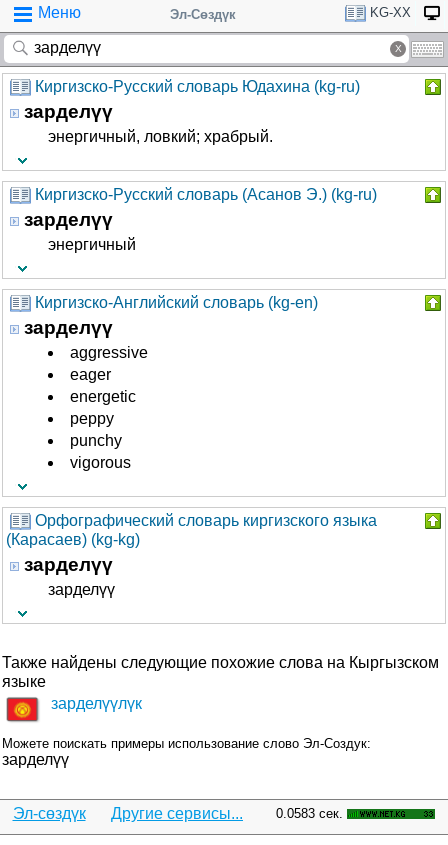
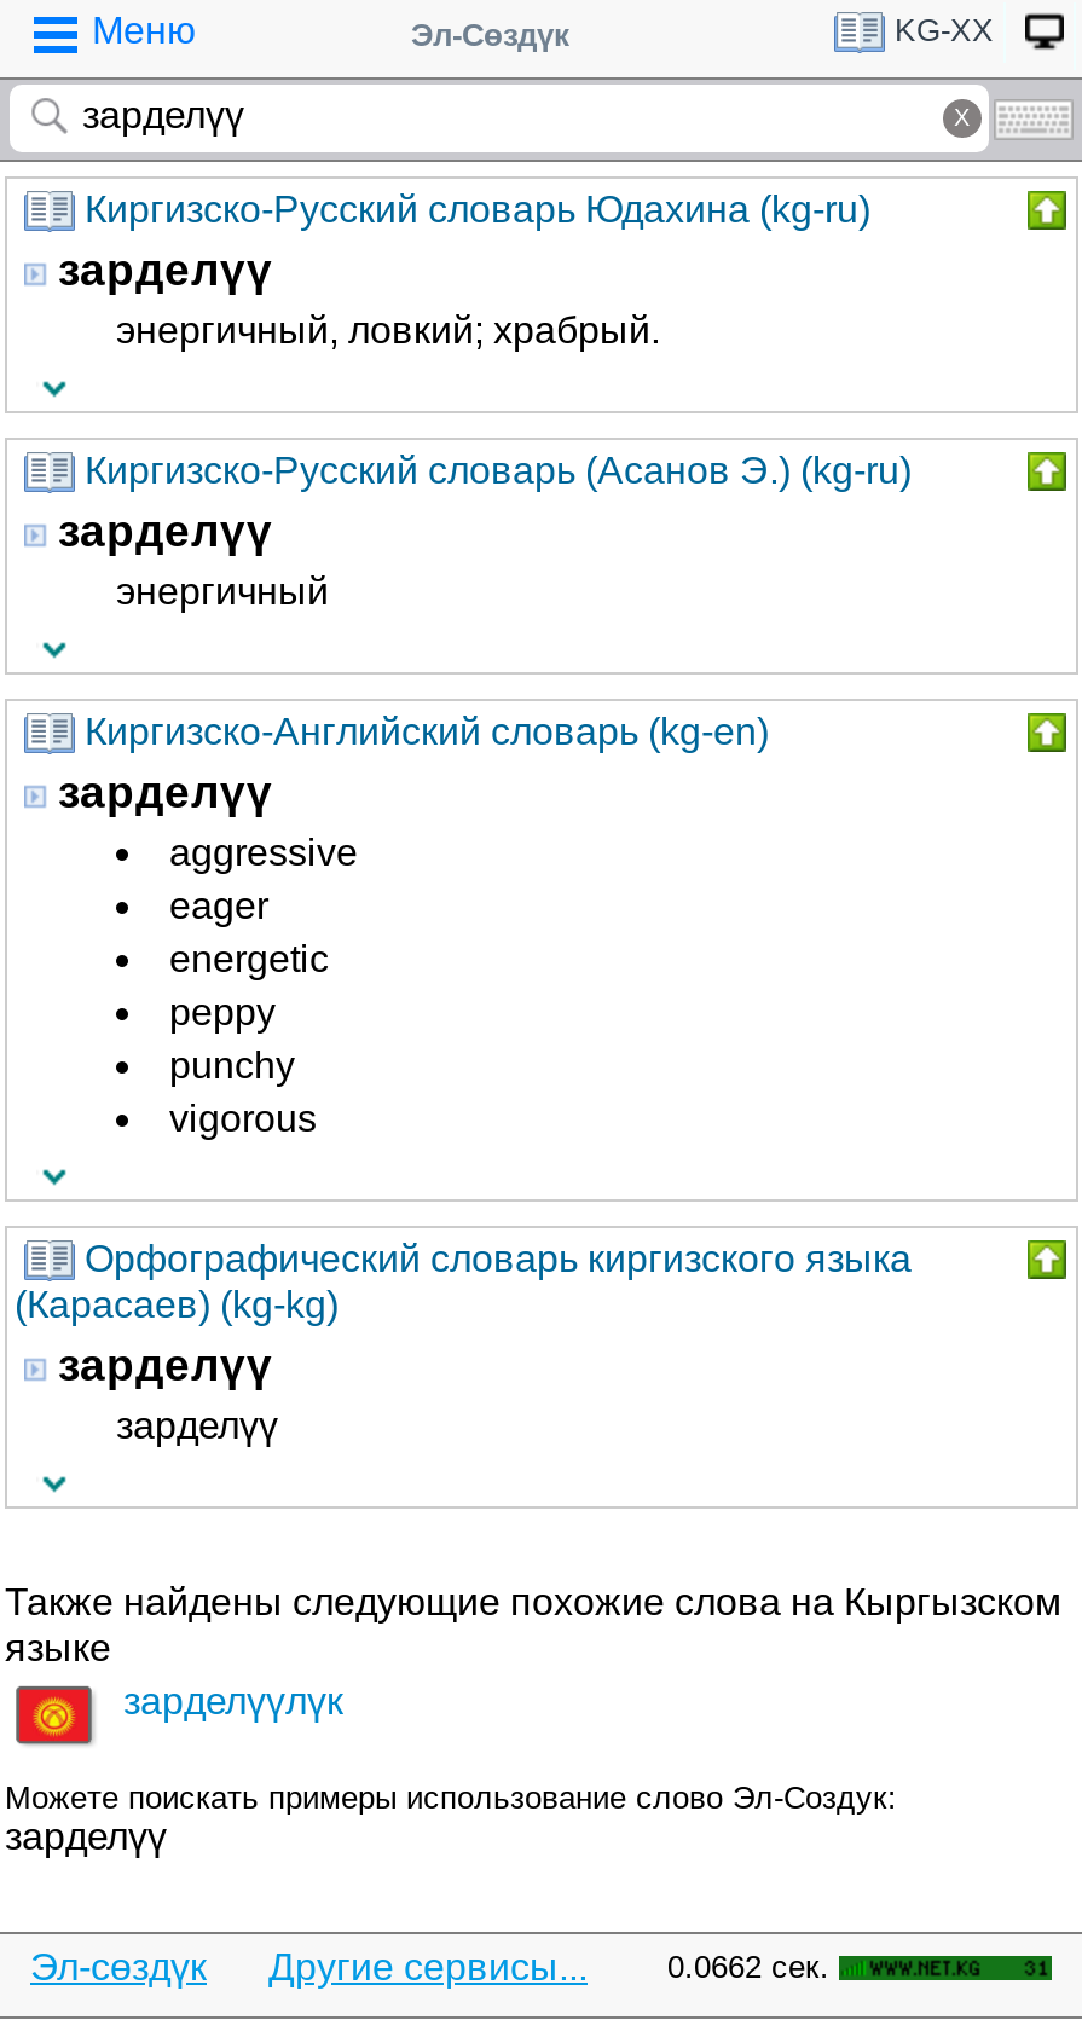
- 0.0583 сек.
+ 0.0662 сек.
